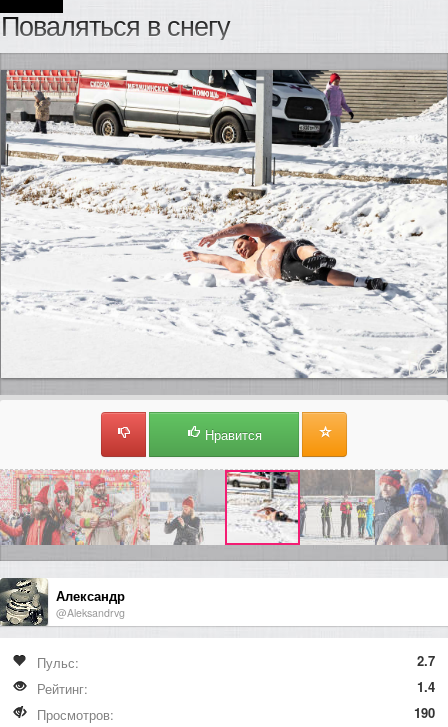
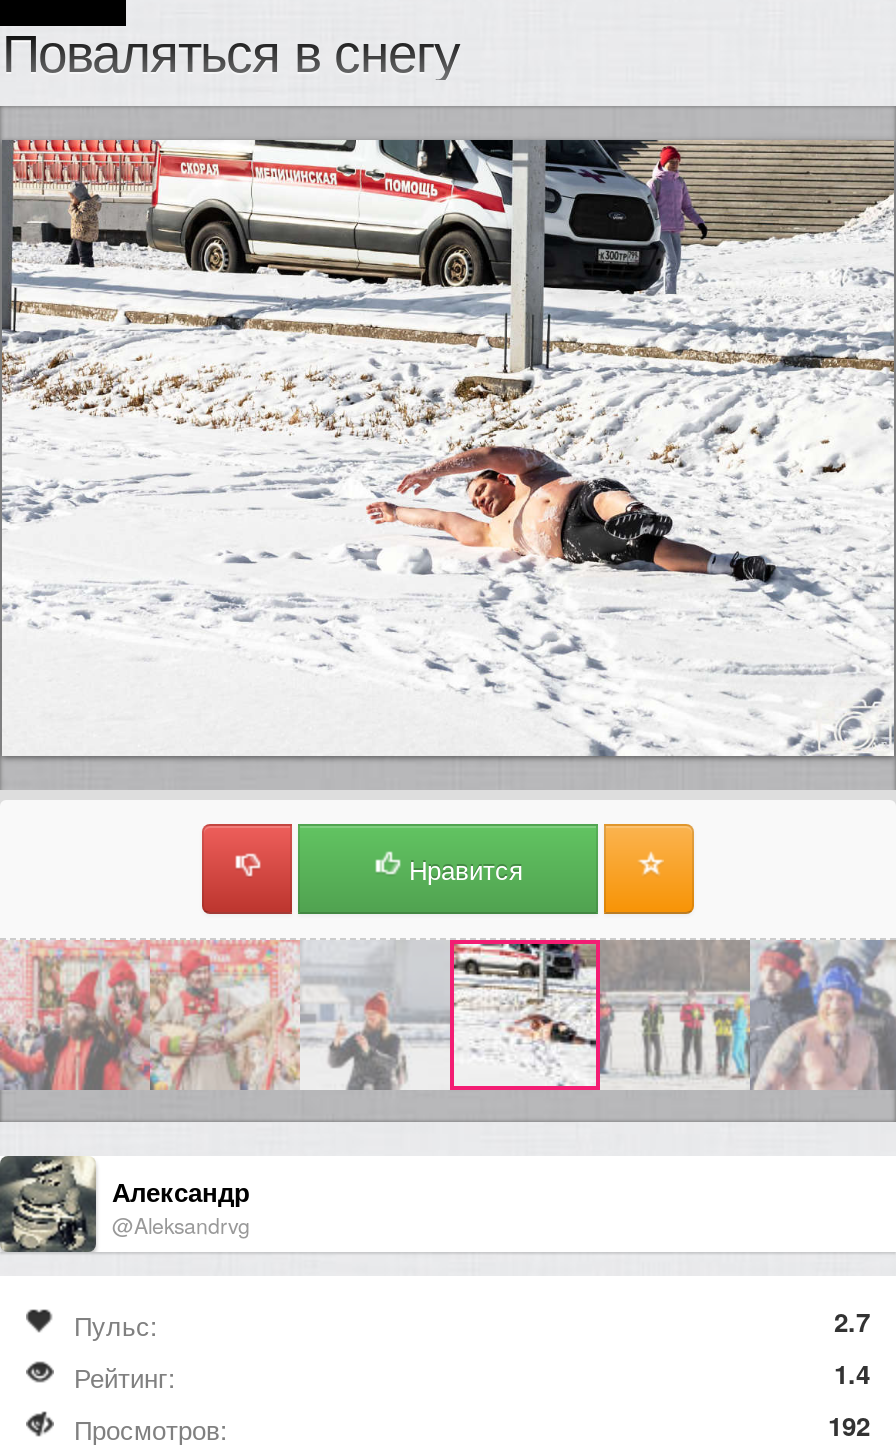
- 190
+ 192
